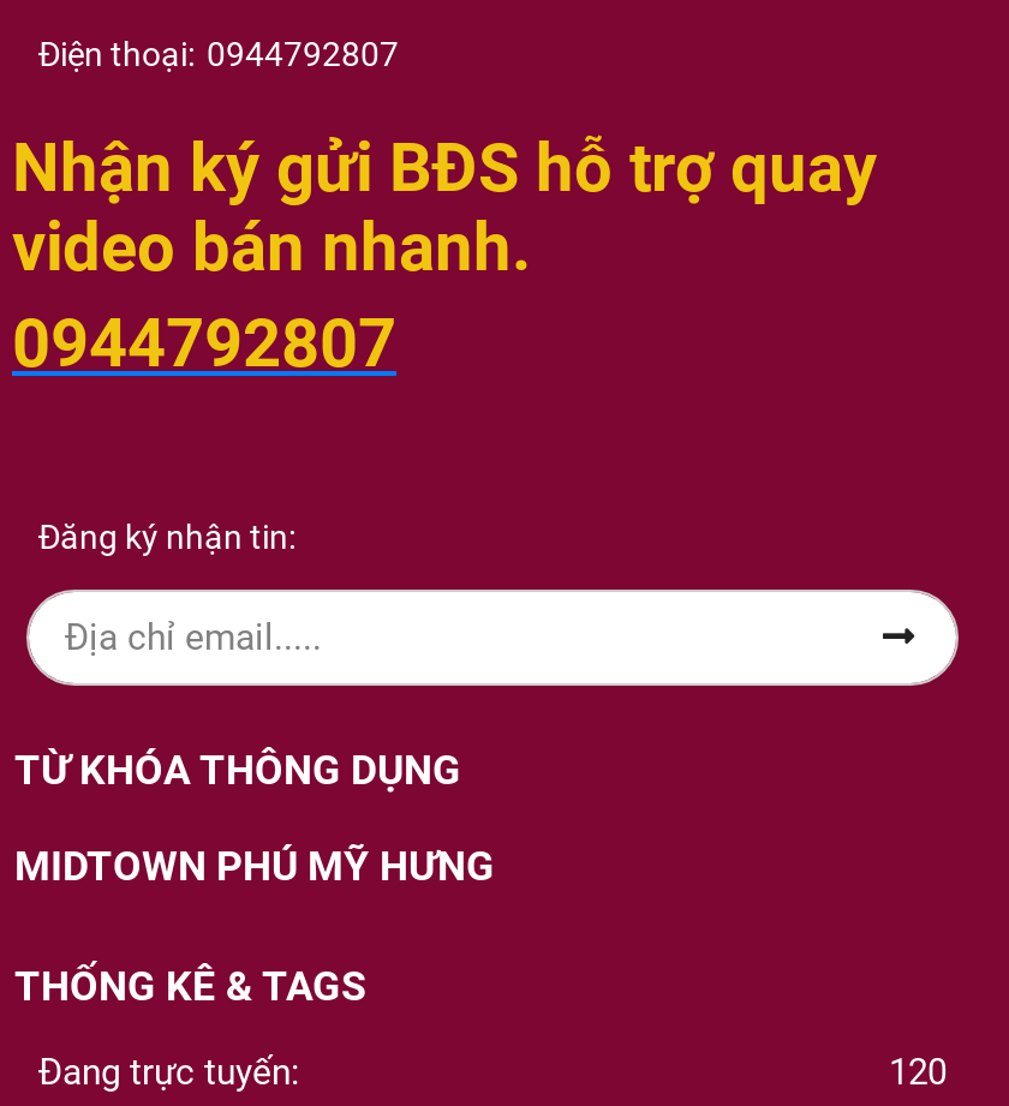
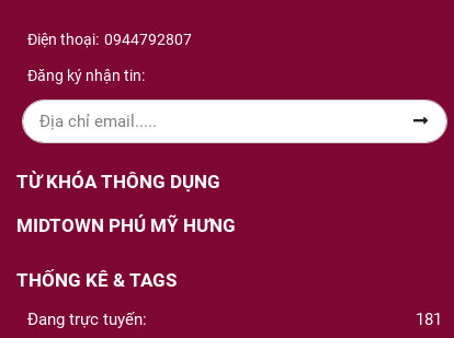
- Nhận ký gửi BĐS hỗ trợ quay
- video bán nhanh.
- 0944792807

- 120
+ 181
